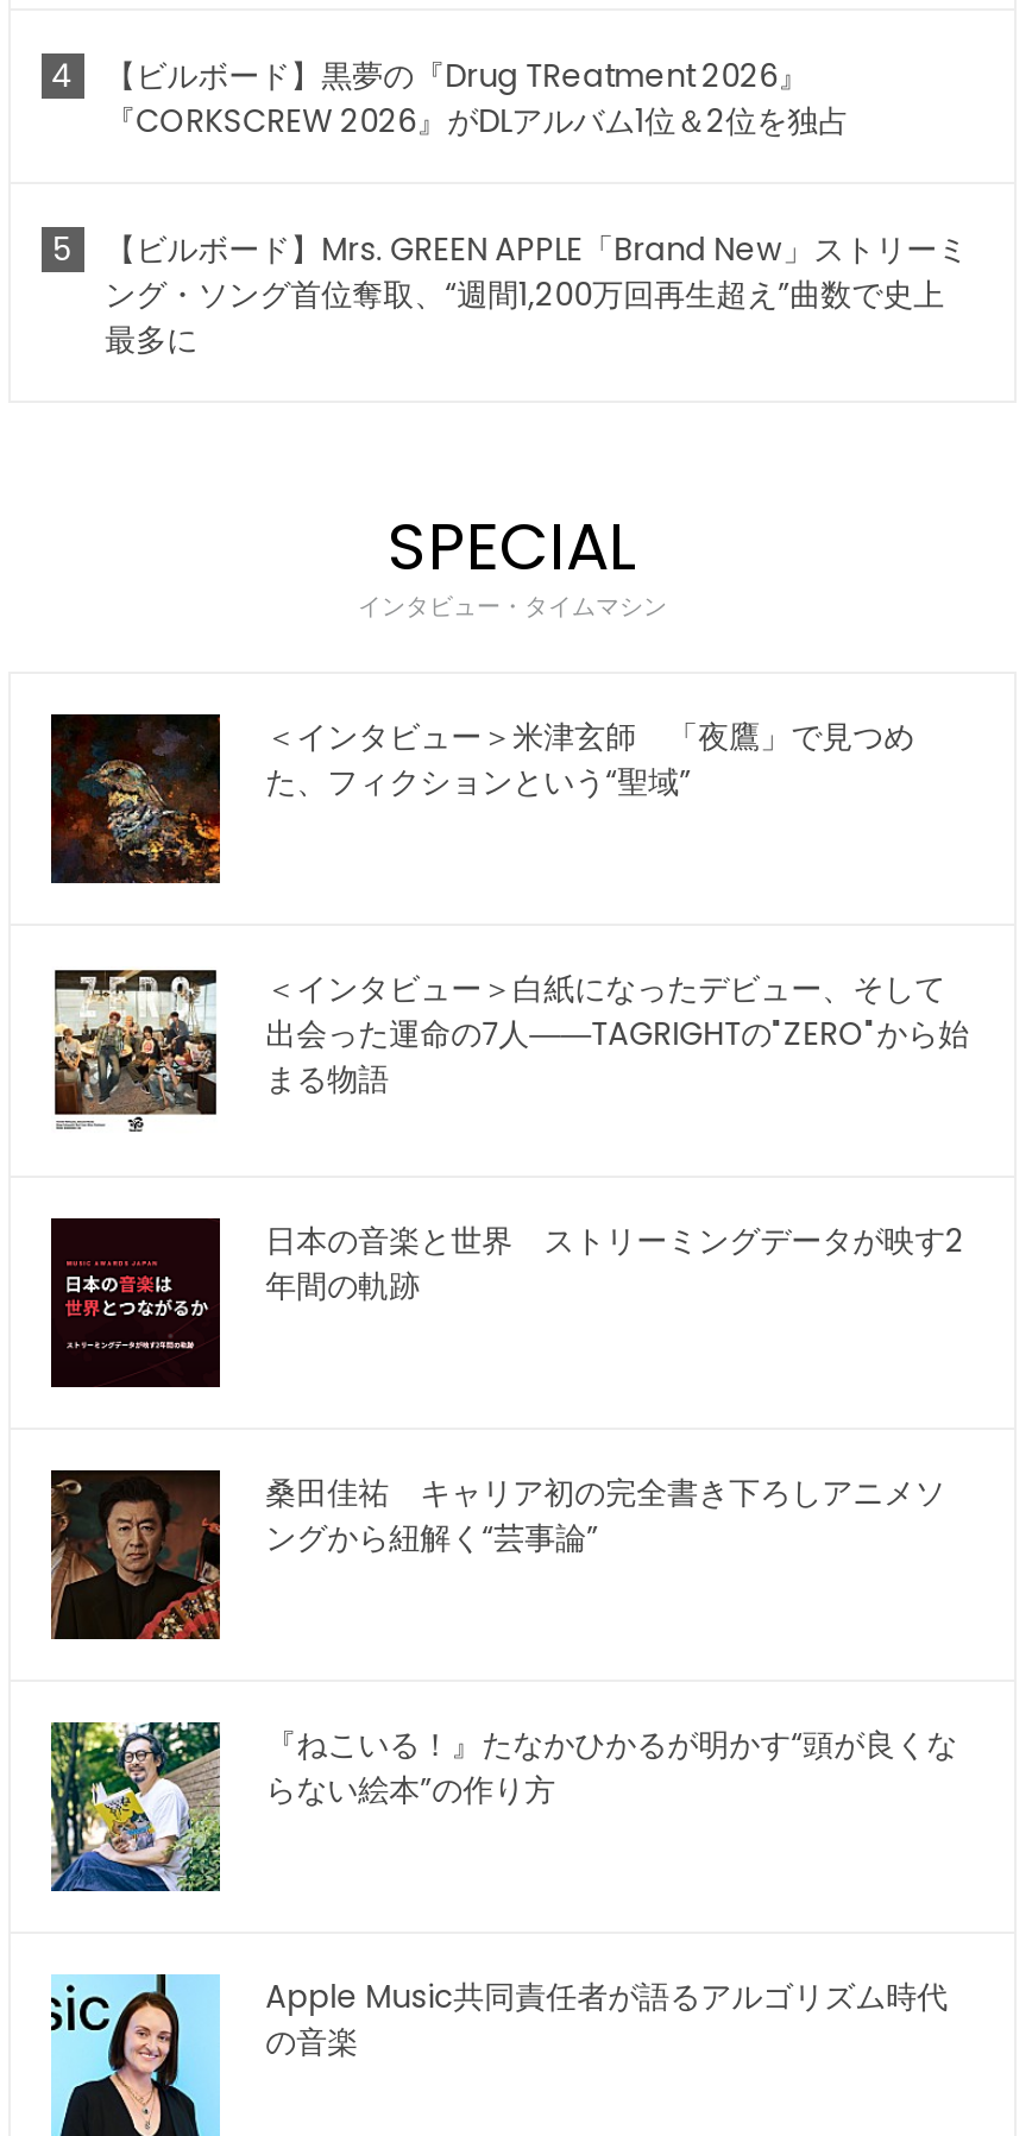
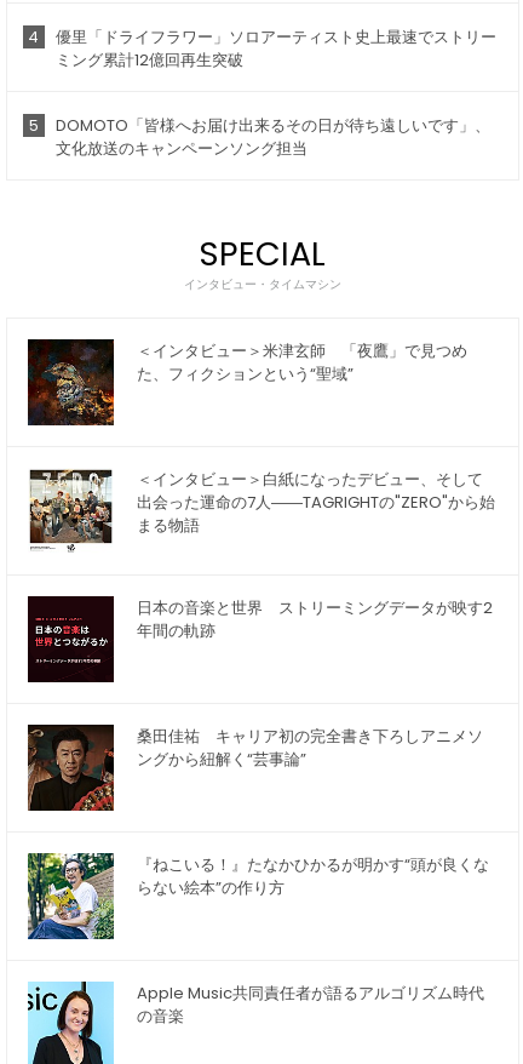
- 【ビルボード】黒夢の『Drug TReatment 2026』
- 『CORKSCREW 2026』がDLアルバム1位＆2位を独占
+ 優里「ドライフラワー」ソロアーティスト史上最速でストリー
+ ミング累計12億回再生突破

- 【ビルボード】Mrs. GREEN APPLE「Brand New」ストリーミ
- ング・ソング首位奪取、“週間1,200万回再生超え”曲数で史上
- 最多に
+ DOMOTO「皆様へお届け出来るその日が待ち遠しいです」、
+ 文化放送のキャンペーンソング担当
